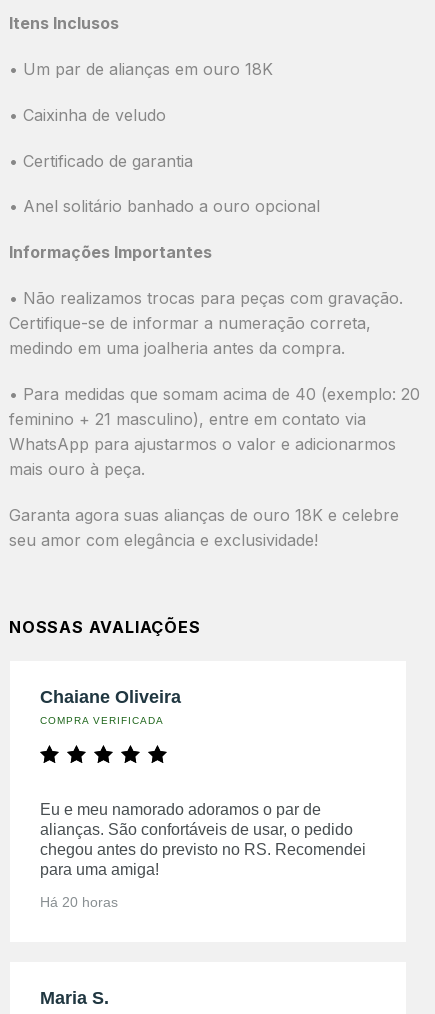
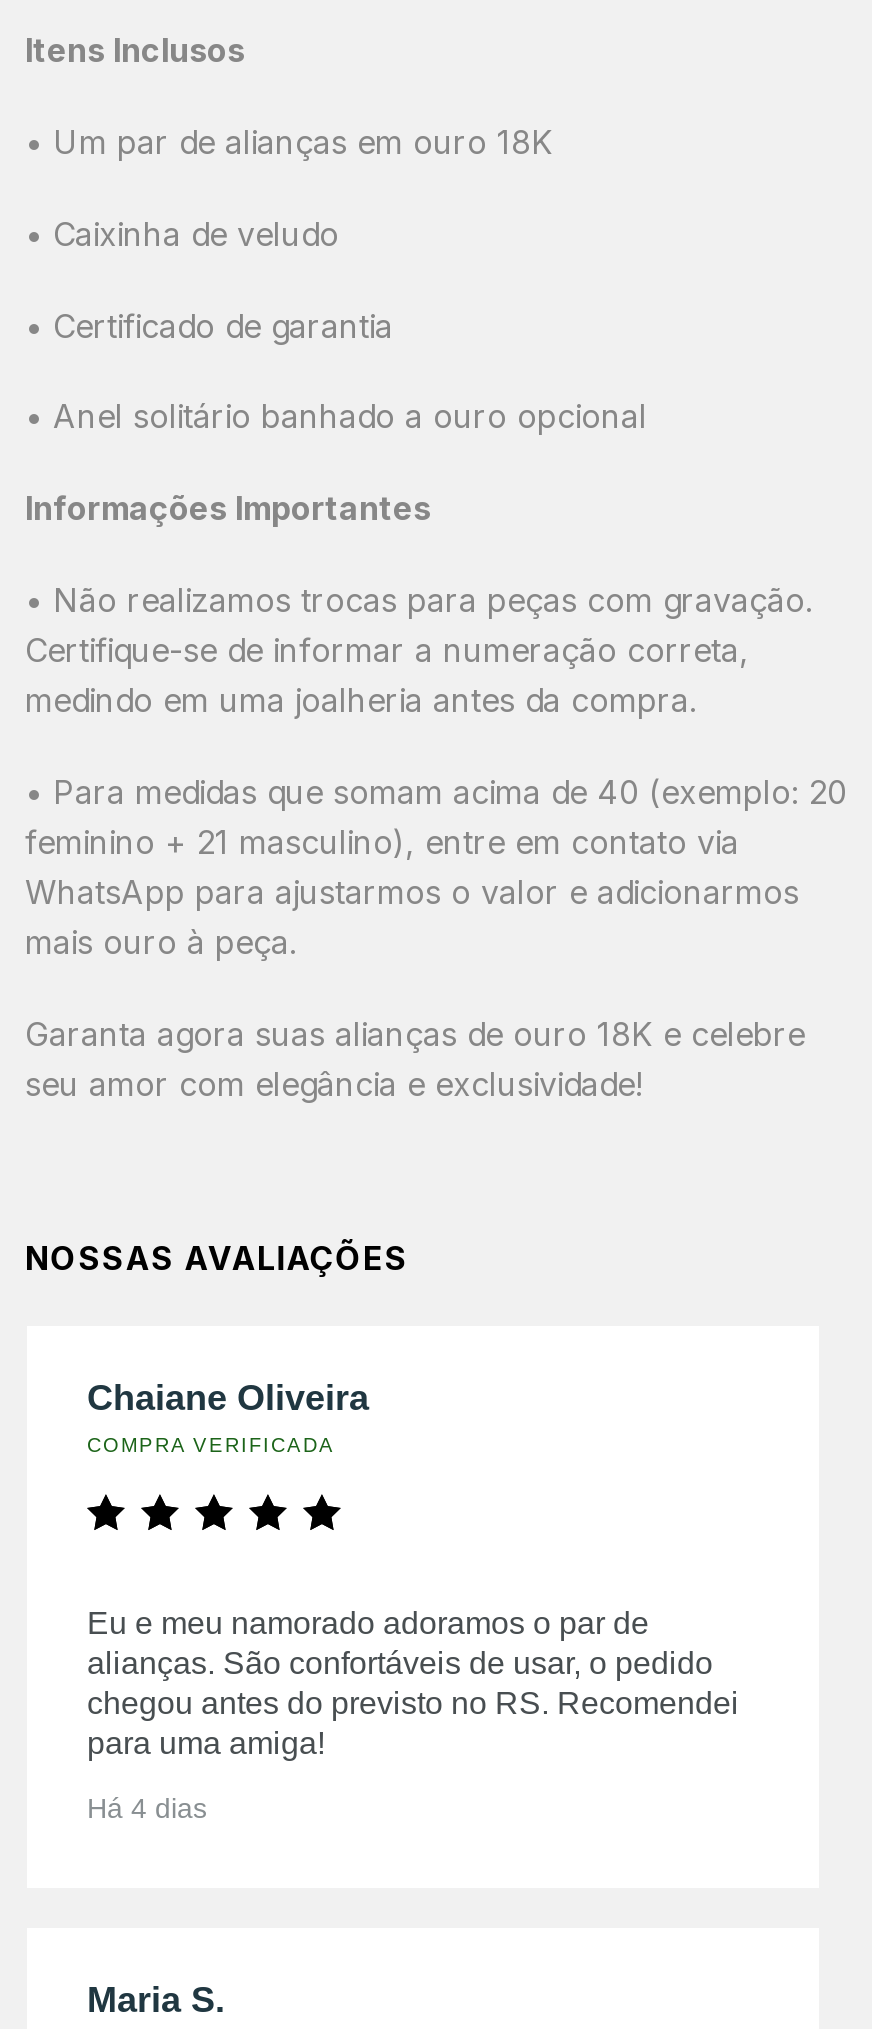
- Há 20 horas
+ Há 4 dias
